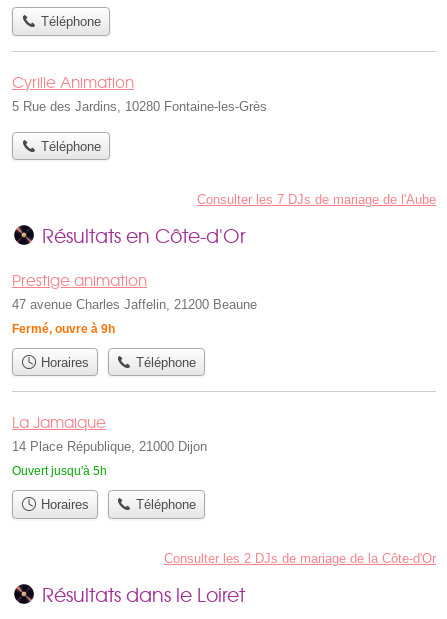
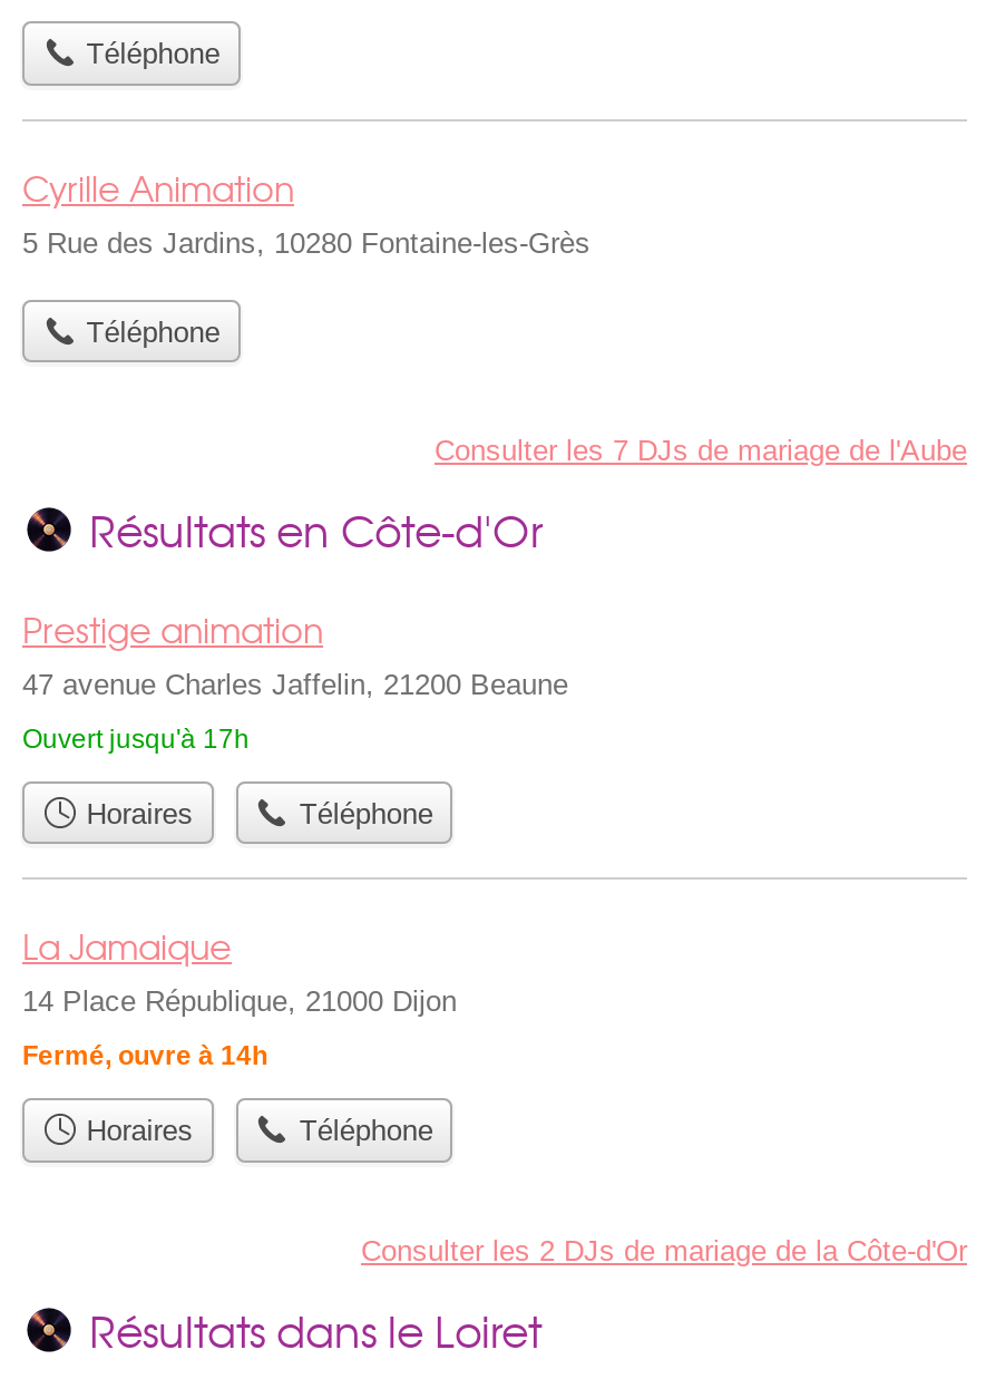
- Fermé, ouvre à 9h
+ Ouvert jusqu'à 17h

- Ouvert jusqu'à 5h
+ Fermé, ouvre à 14h
